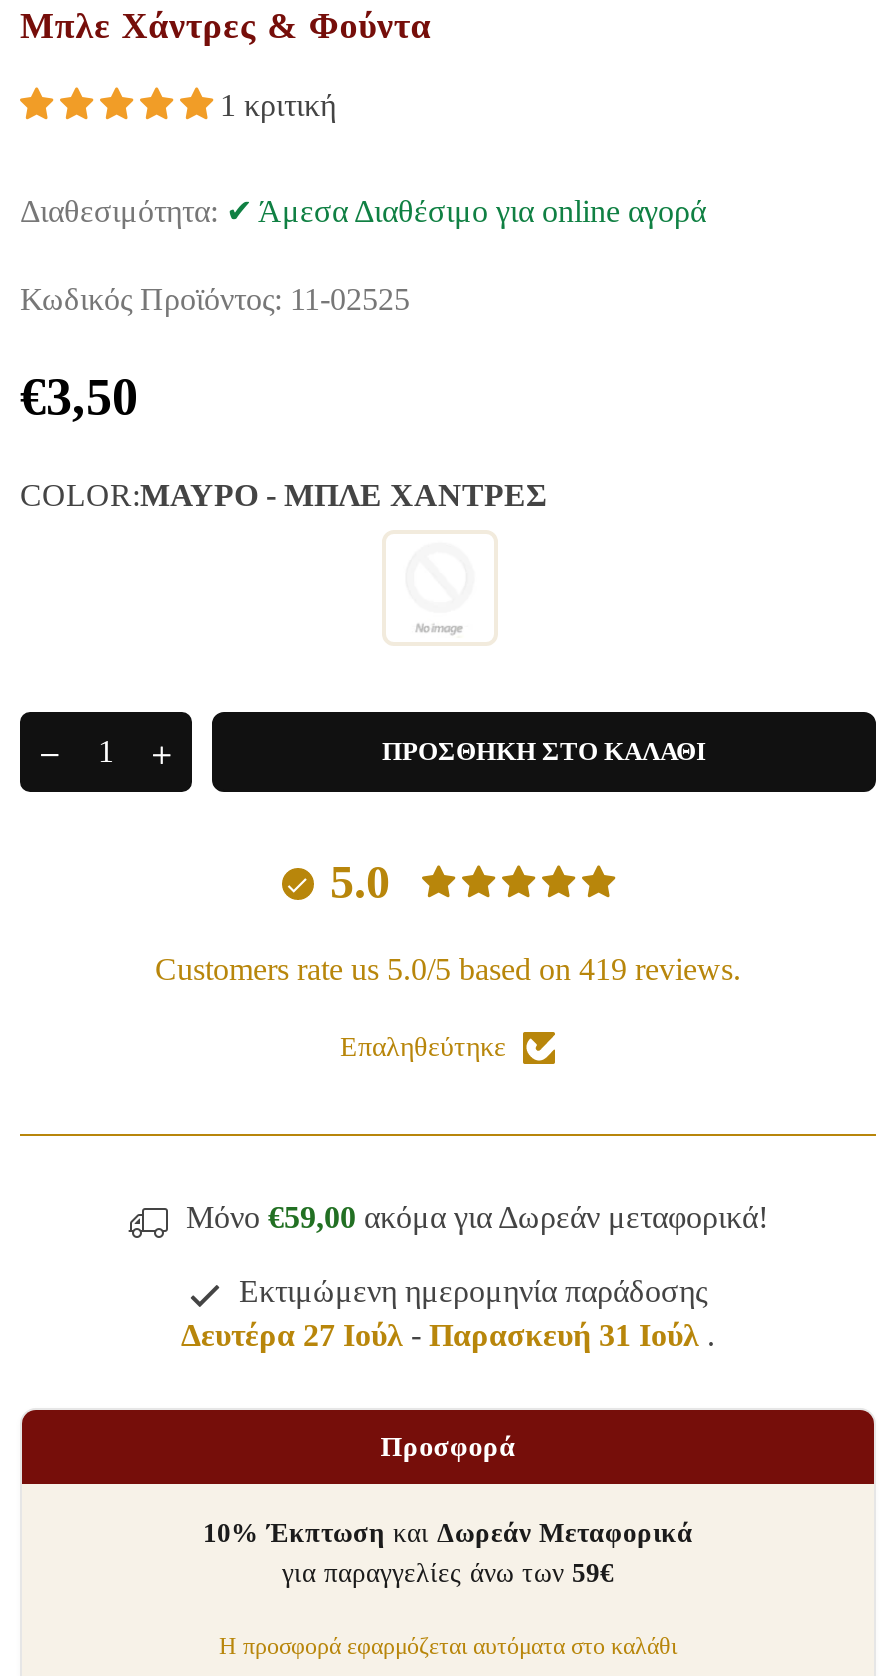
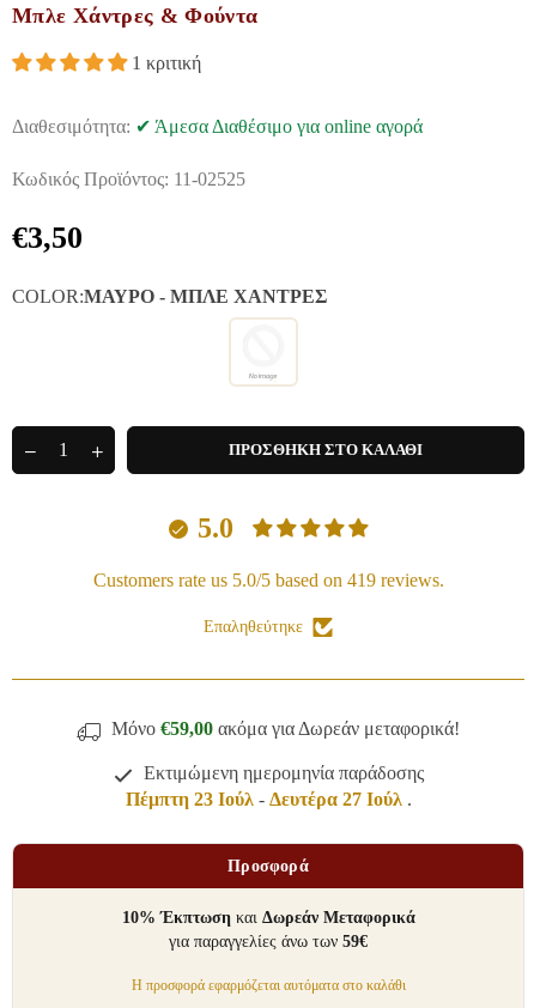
- Δευτέρα 27 Ιούλ - Παρασκευή 31 Ιούλ.
+ Πέμπτη 23 Ιούλ - Δευτέρα 27 Ιούλ.
